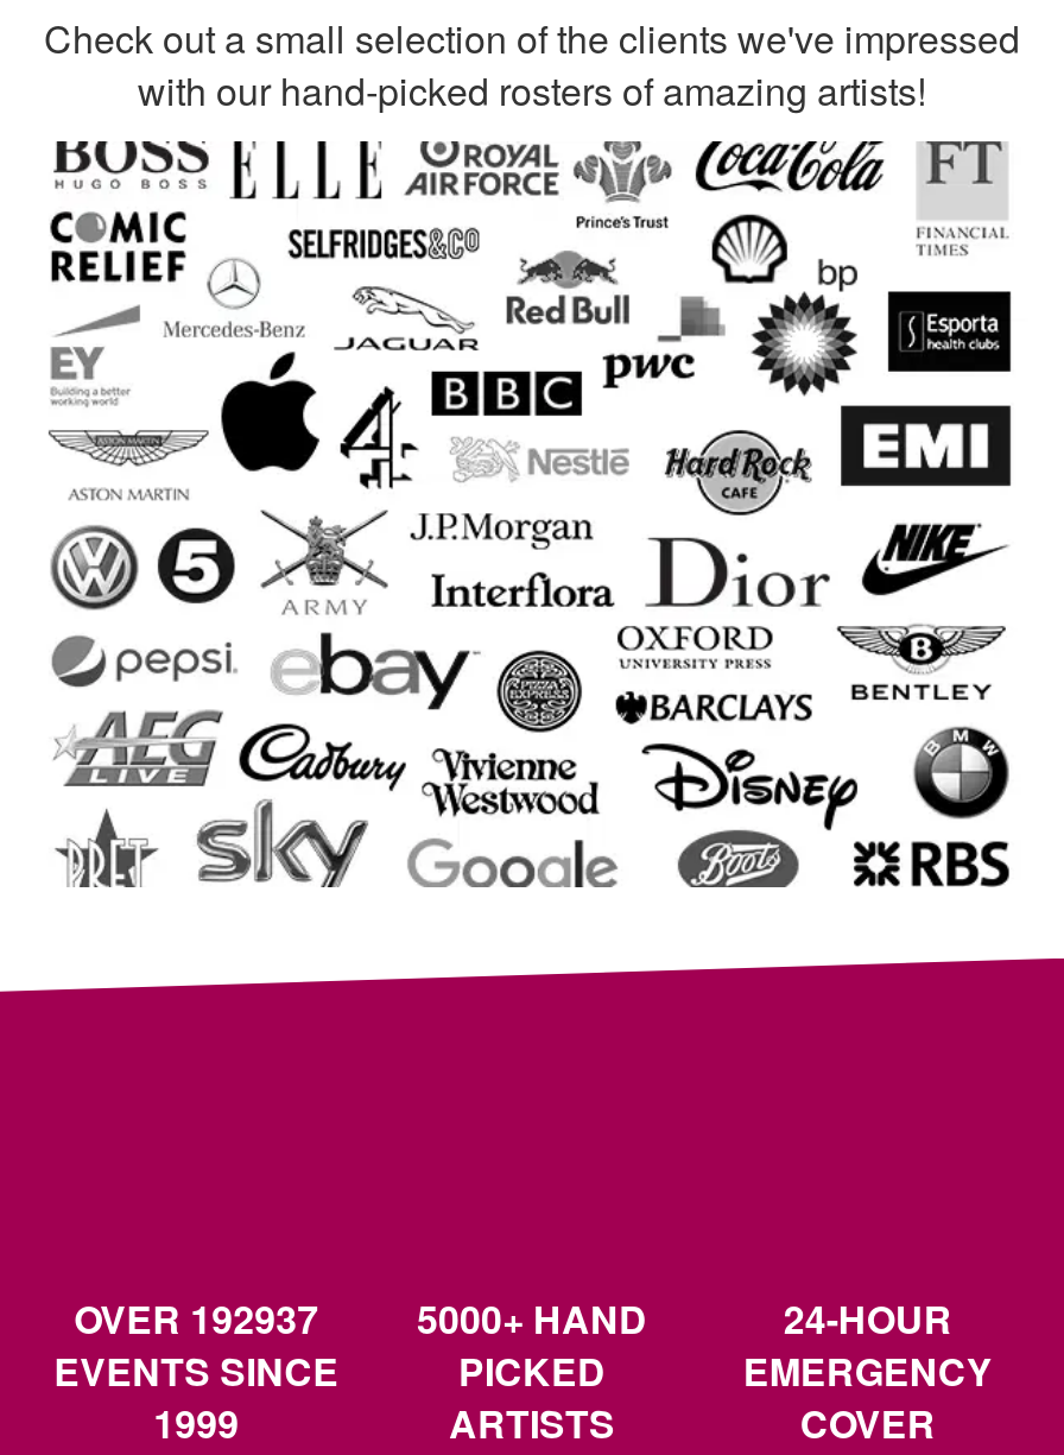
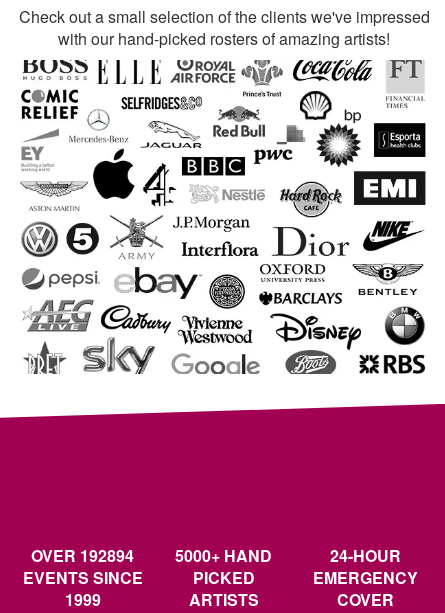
- OVER 192937 5000+ HAND
+ OVER 192894 5000+ HAND
